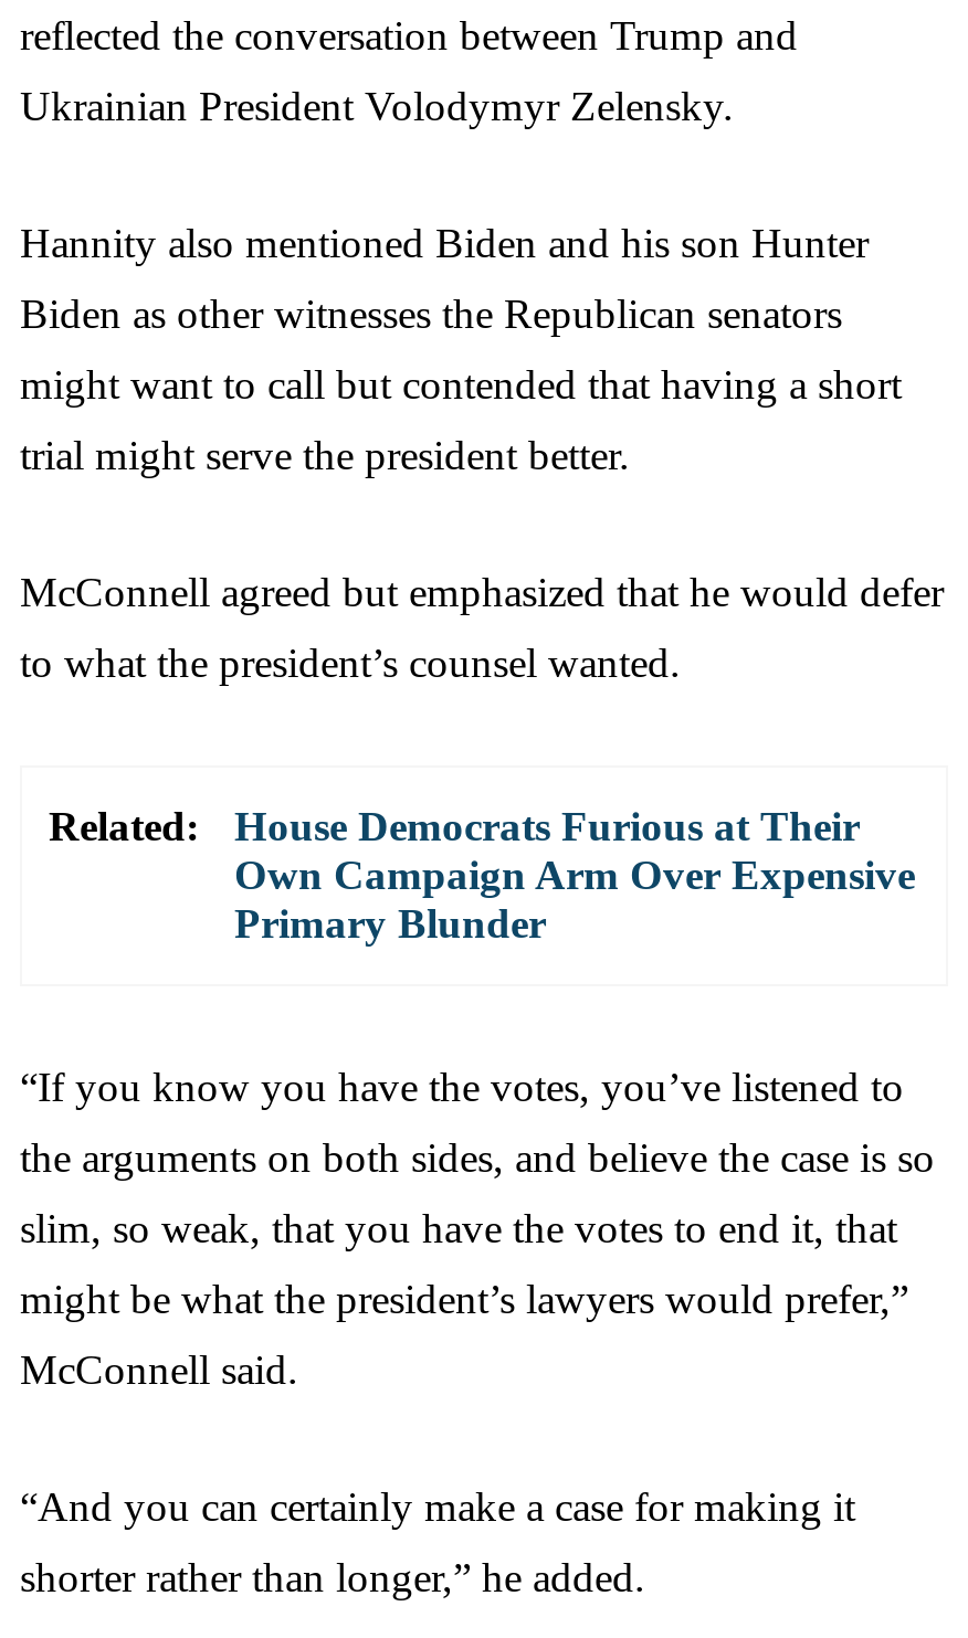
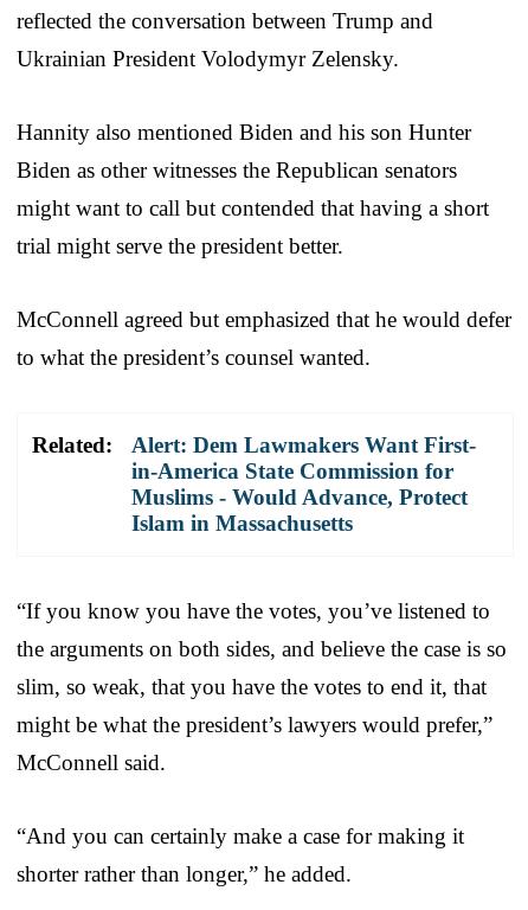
- House Democrats Furious at Their
- Own Campaign Arm Over Expensive
- Primary Blunder
+ Alert: Dem Lawmakers Want First-
+ in-America State Commission for
+ Muslims - Would Advance, Protect
+ Islam in Massachusetts
